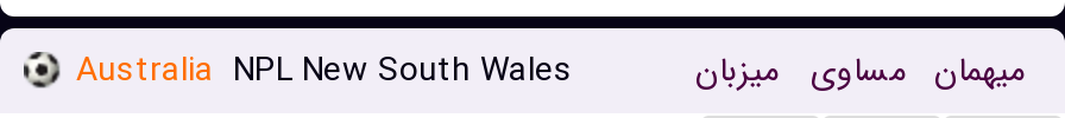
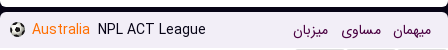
- Australia NPL New South Wales
+ Australia NPL ACT League
